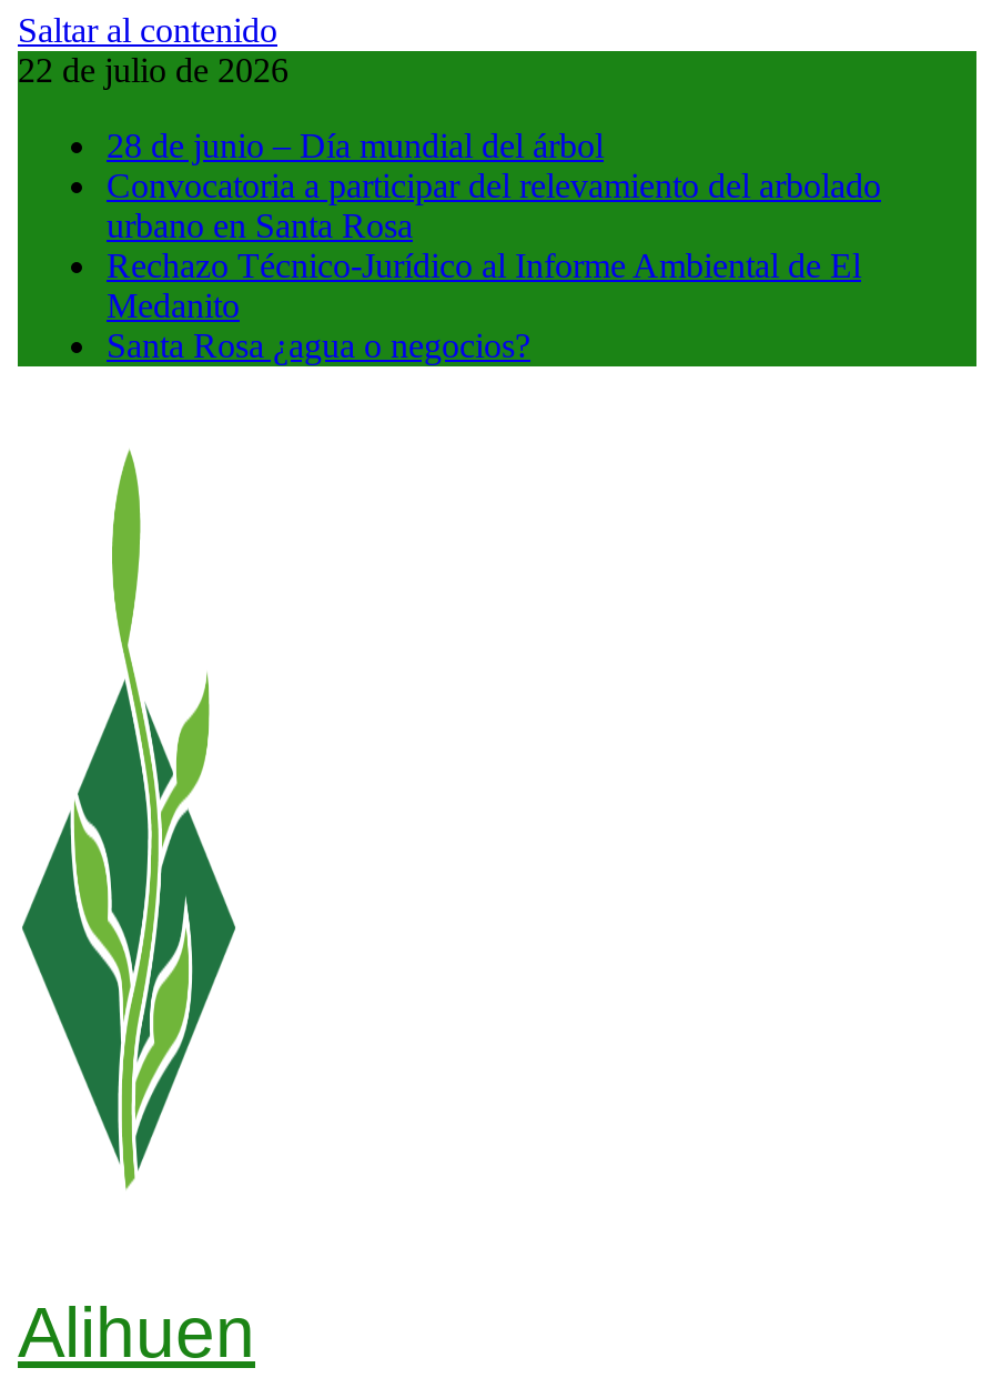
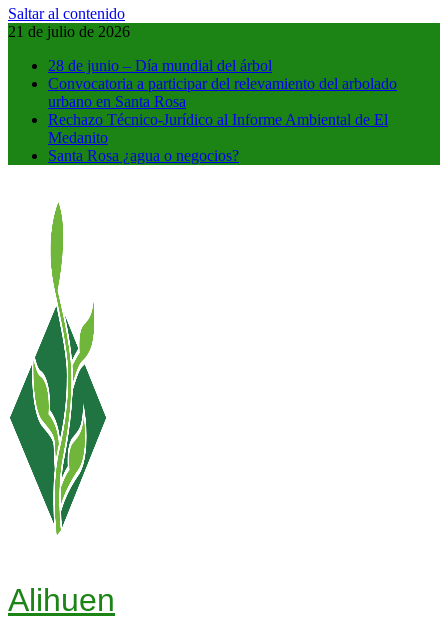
- 22 de julio de 2026
+ 21 de julio de 2026
